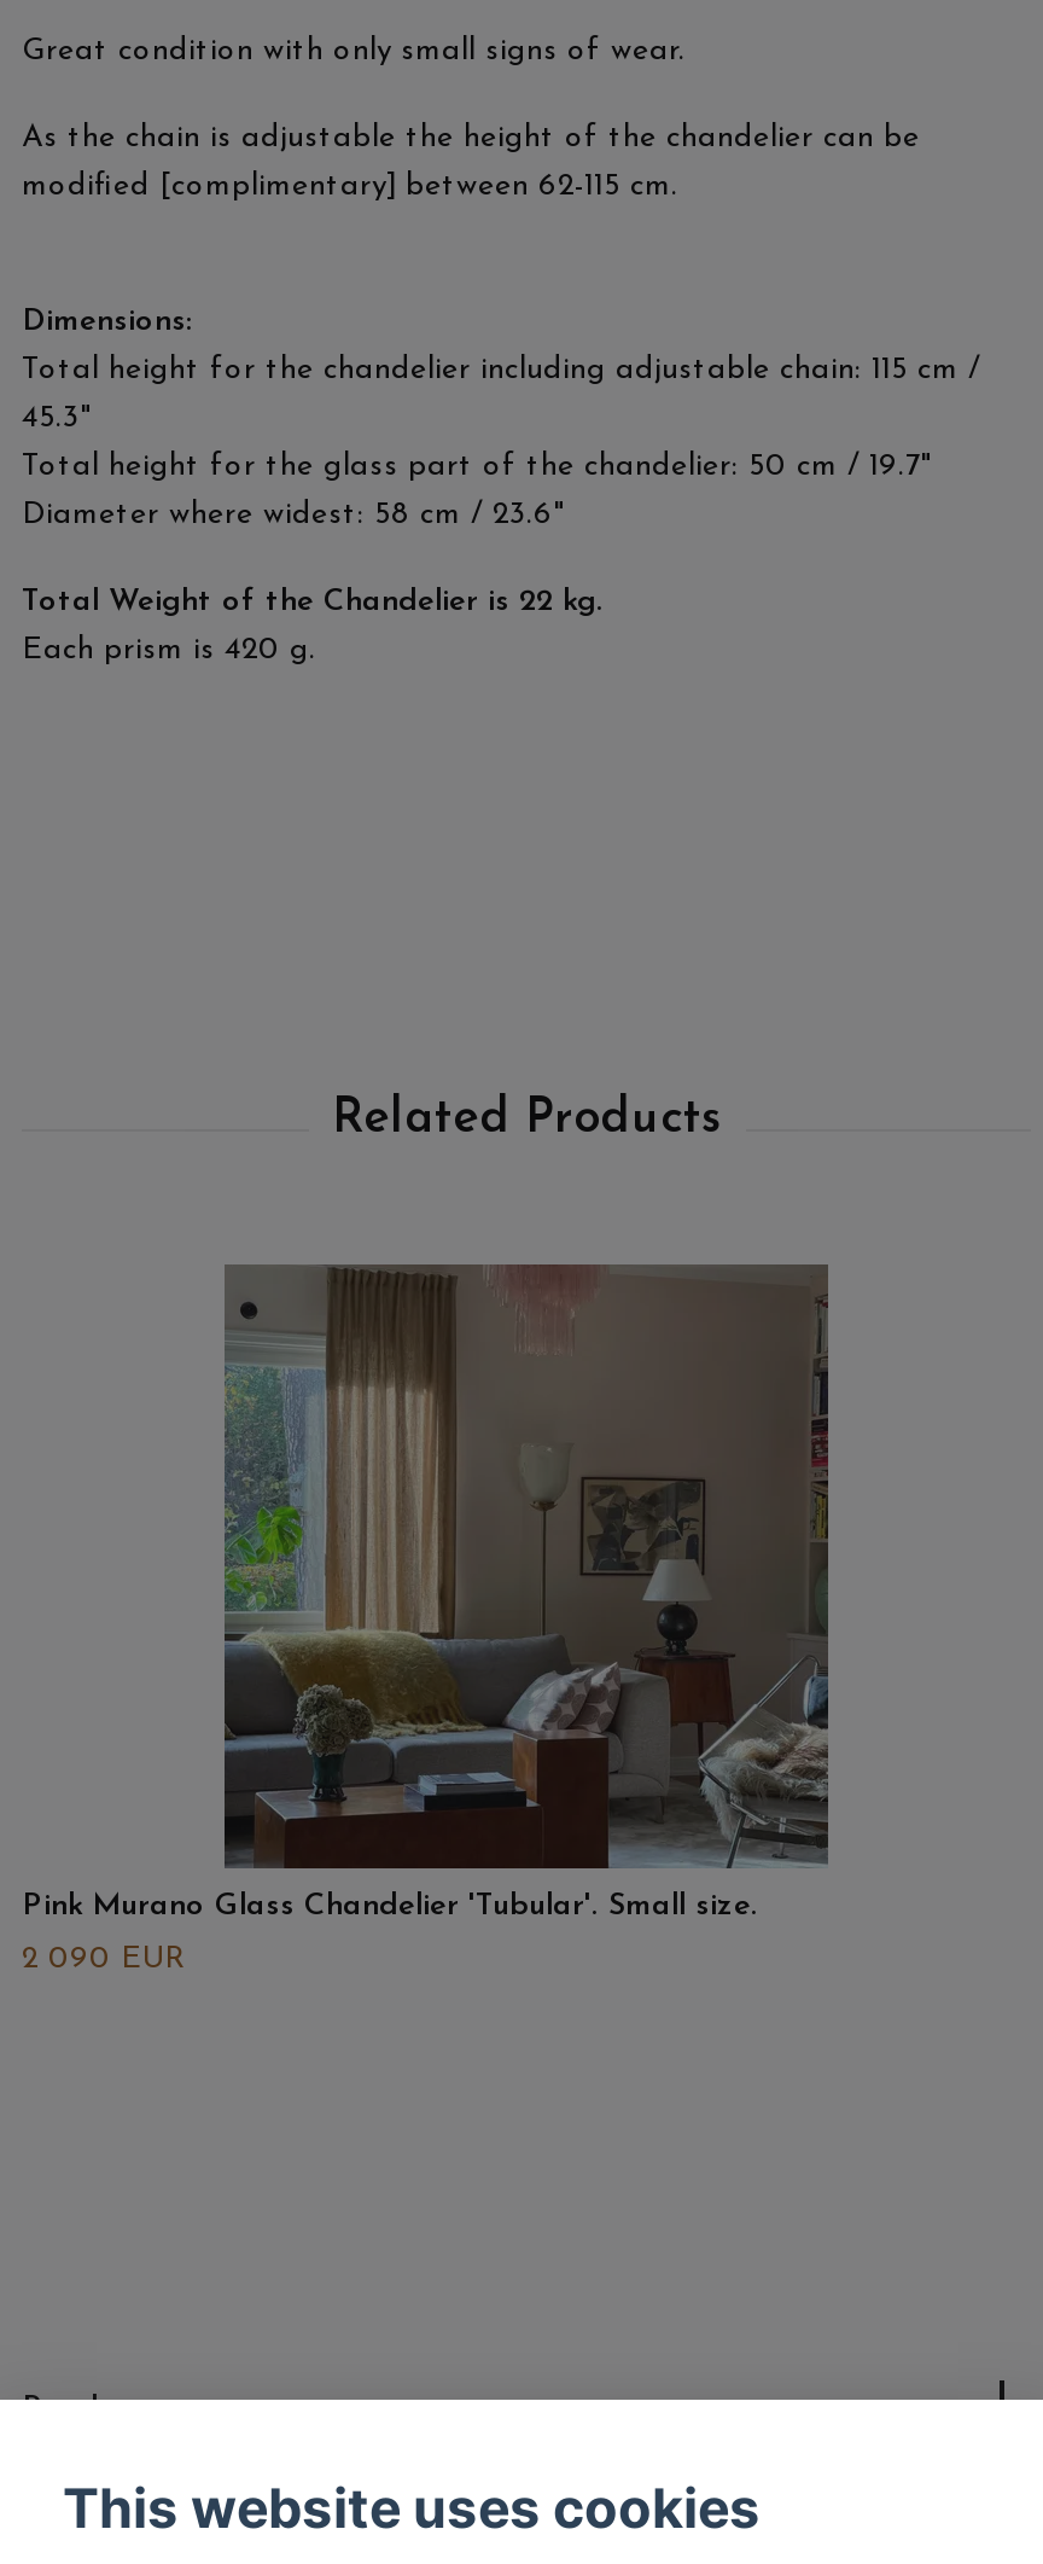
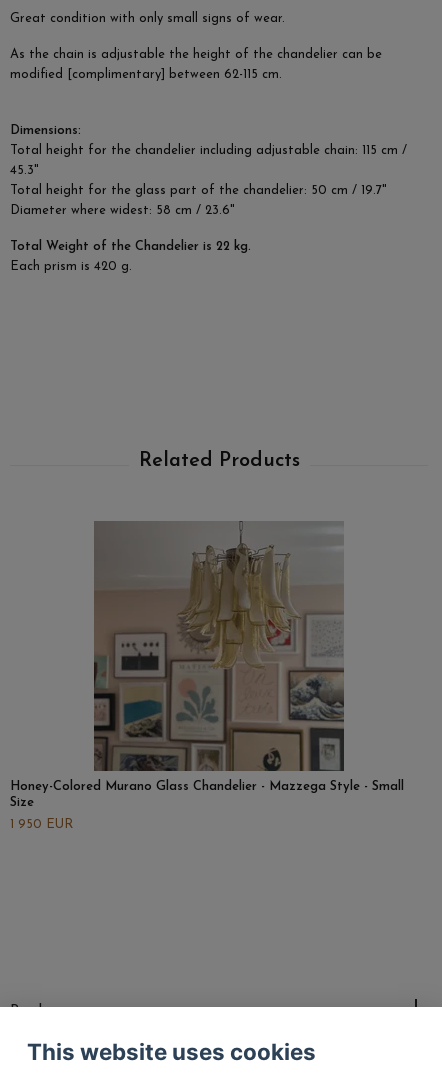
- [image]
- Pink Murano Glass Chandelier 'Tubular'. Small size.
+ [image]
+ Honey-Colored Murano Glass Chandelier - Mazzega Style - Small
+ Size

- 2 090 EUR
+ 1 950 EUR
